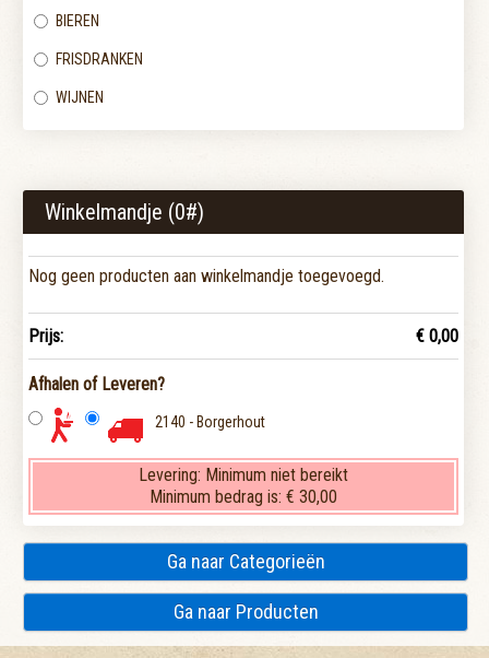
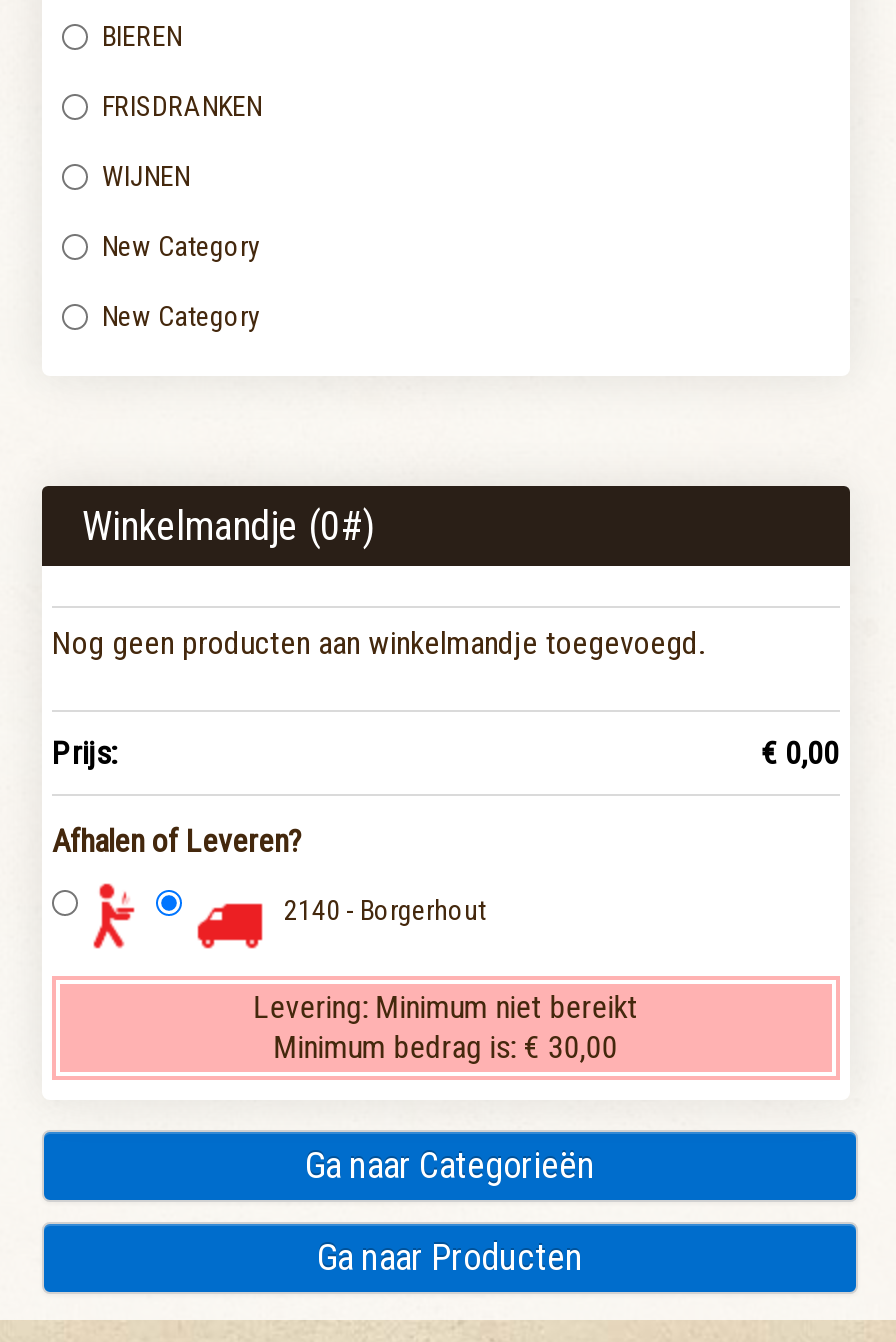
+ New Category
+ New Category
